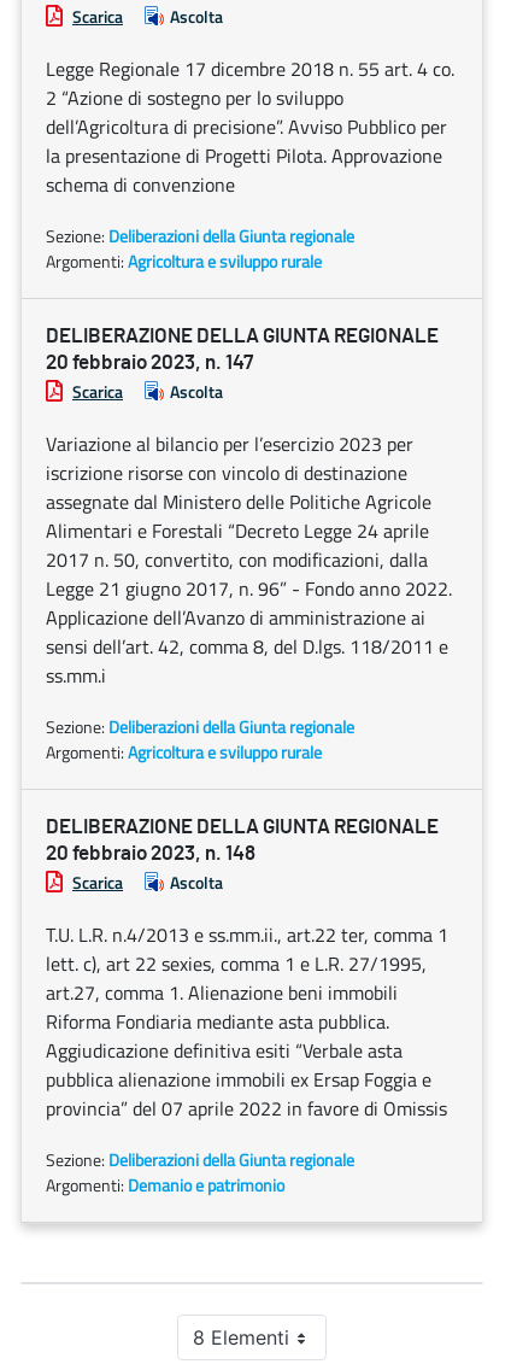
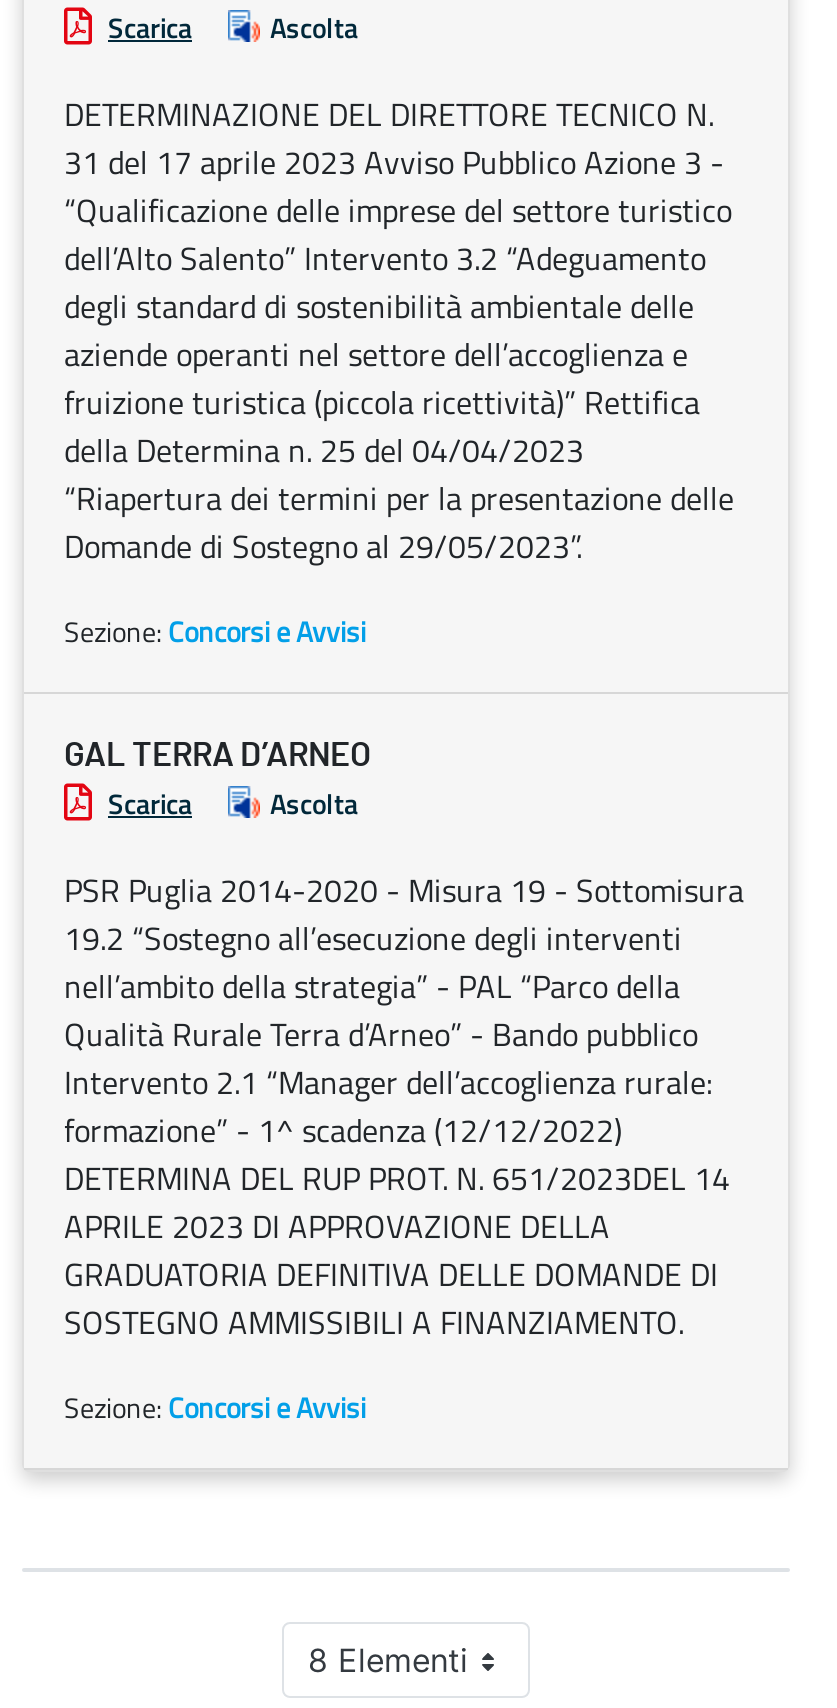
- Legge Regionale 17 dicembre 2018 n. 55 art. 4 co.
- 2 “Azione di sostegno per lo sviluppo
- dell’Agricoltura di precisione”. Avviso Pubblico per
- la presentazione di Progetti Pilota. Approvazione
- schema di convenzione
+ DETERMINAZIONE DEL DIRETTORE TECNICO N.
+ 31 del 17 aprile 2023 Avviso Pubblico Azione 3 -
+ “Qualificazione delle imprese del settore turistico
+ dell’Alto Salento” Intervento 3.2 “Adeguamento
+ degli standard di sostenibilità ambientale delle
+ aziende operanti nel settore dell’accoglienza e
+ fruizione turistica (piccola ricettività)” Rettifica
+ della Determina n. 25 del 04/04/2023
+ “Riapertura dei termini per la presentazione delle
+ Domande di Sostegno al 29/05/2023”.

- Sezione: Deliberazioni della Giunta regionale
- Argomenti: Agricoltura e sviluppo rurale
+ Sezione: Concorsi e Avvisi

- DELIBERAZIONE DELLA GIUNTA REGIONALE
- 20 febbraio 2023, n. 147
+ GAL TERRA D’ARNEO

moved down: Scarica | Ascolta

- Variazione al bilancio per l’esercizio 2023 per
- iscrizione risorse con vincolo di destinazione
- assegnate dal Ministero delle Politiche Agricole
- Alimentari e Forestali “Decreto Legge 24 aprile
- 2017 n. 50, convertito, con modificazioni, dalla
- Legge 21 giugno 2017, n. 96” - Fondo anno 2022.
- Applicazione dell’Avanzo di amministrazione ai
- sensi dell’art. 42, comma 8, del D.lgs. 118/2011 e
- ss.mm.i
- Sezione: Deliberazioni della Giunta regionale
- Argomenti: Agricoltura e sviluppo rurale
- DELIBERAZIONE DELLA GIUNTA REGIONALE
- 20 febbraio 2023, n. 148
- Scarica
- Ascolta
- T.U. L.R. n.4/2013 e ss.mm.ii., art.22 ter, comma 1
- lett. c), art 22 sexies, comma 1 e L.R. 27/1995,
- art.27, comma 1. Alienazione beni immobili
- Riforma Fondiaria mediante asta pubblica.
- Aggiudicazione definitiva esiti “Verbale asta
- pubblica alienazione immobili ex Ersap Foggia e
- provincia” del 07 aprile 2022 in favore di Omissis
- Sezione: Deliberazioni della Giunta regionale
- Argomenti: Demanio e patrimonio
+ PSR Puglia 2014-2020 - Misura 19 - Sottomisura
+ 19.2 “Sostegno all’esecuzione degli interventi
+ nell’ambito della strategia” - PAL “Parco della
+ Qualità Rurale Terra d’Arneo” - Bando pubblico
+ Intervento 2.1 “Manager dell’accoglienza rurale:
+ formazione” - 1^ scadenza (12/12/2022)
+ DETERMINA DEL RUP PROT. N. 651/2023DEL 14
+ APRILE 2023 DI APPROVAZIONE DELLA
+ GRADUATORIA DEFINITIVA DELLE DOMANDE DI
+ SOSTEGNO AMMISSIBILI A FINANZIAMENTO.
+ Sezione: Concorsi e Avvisi
